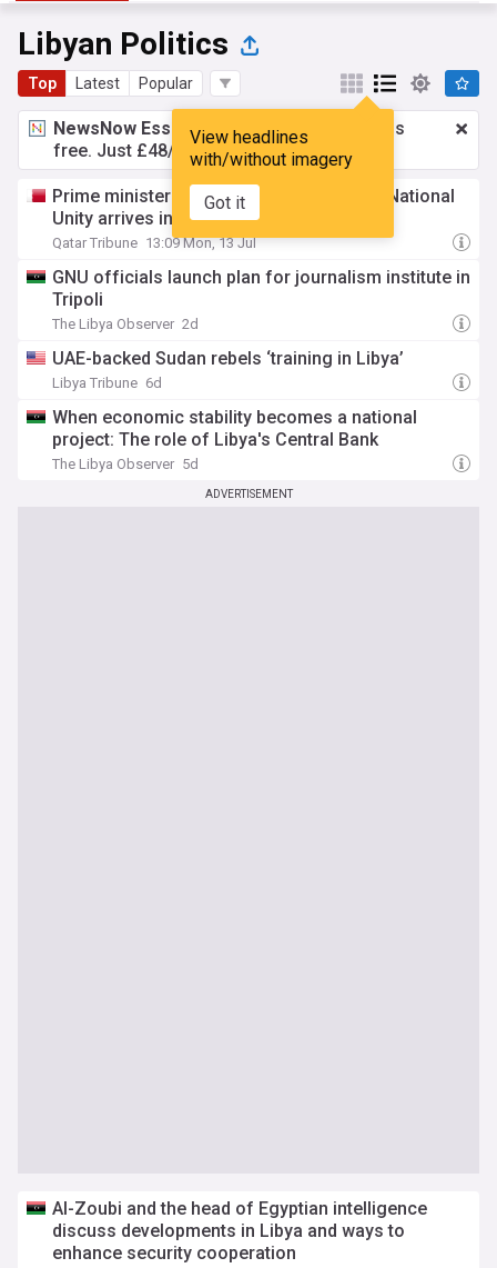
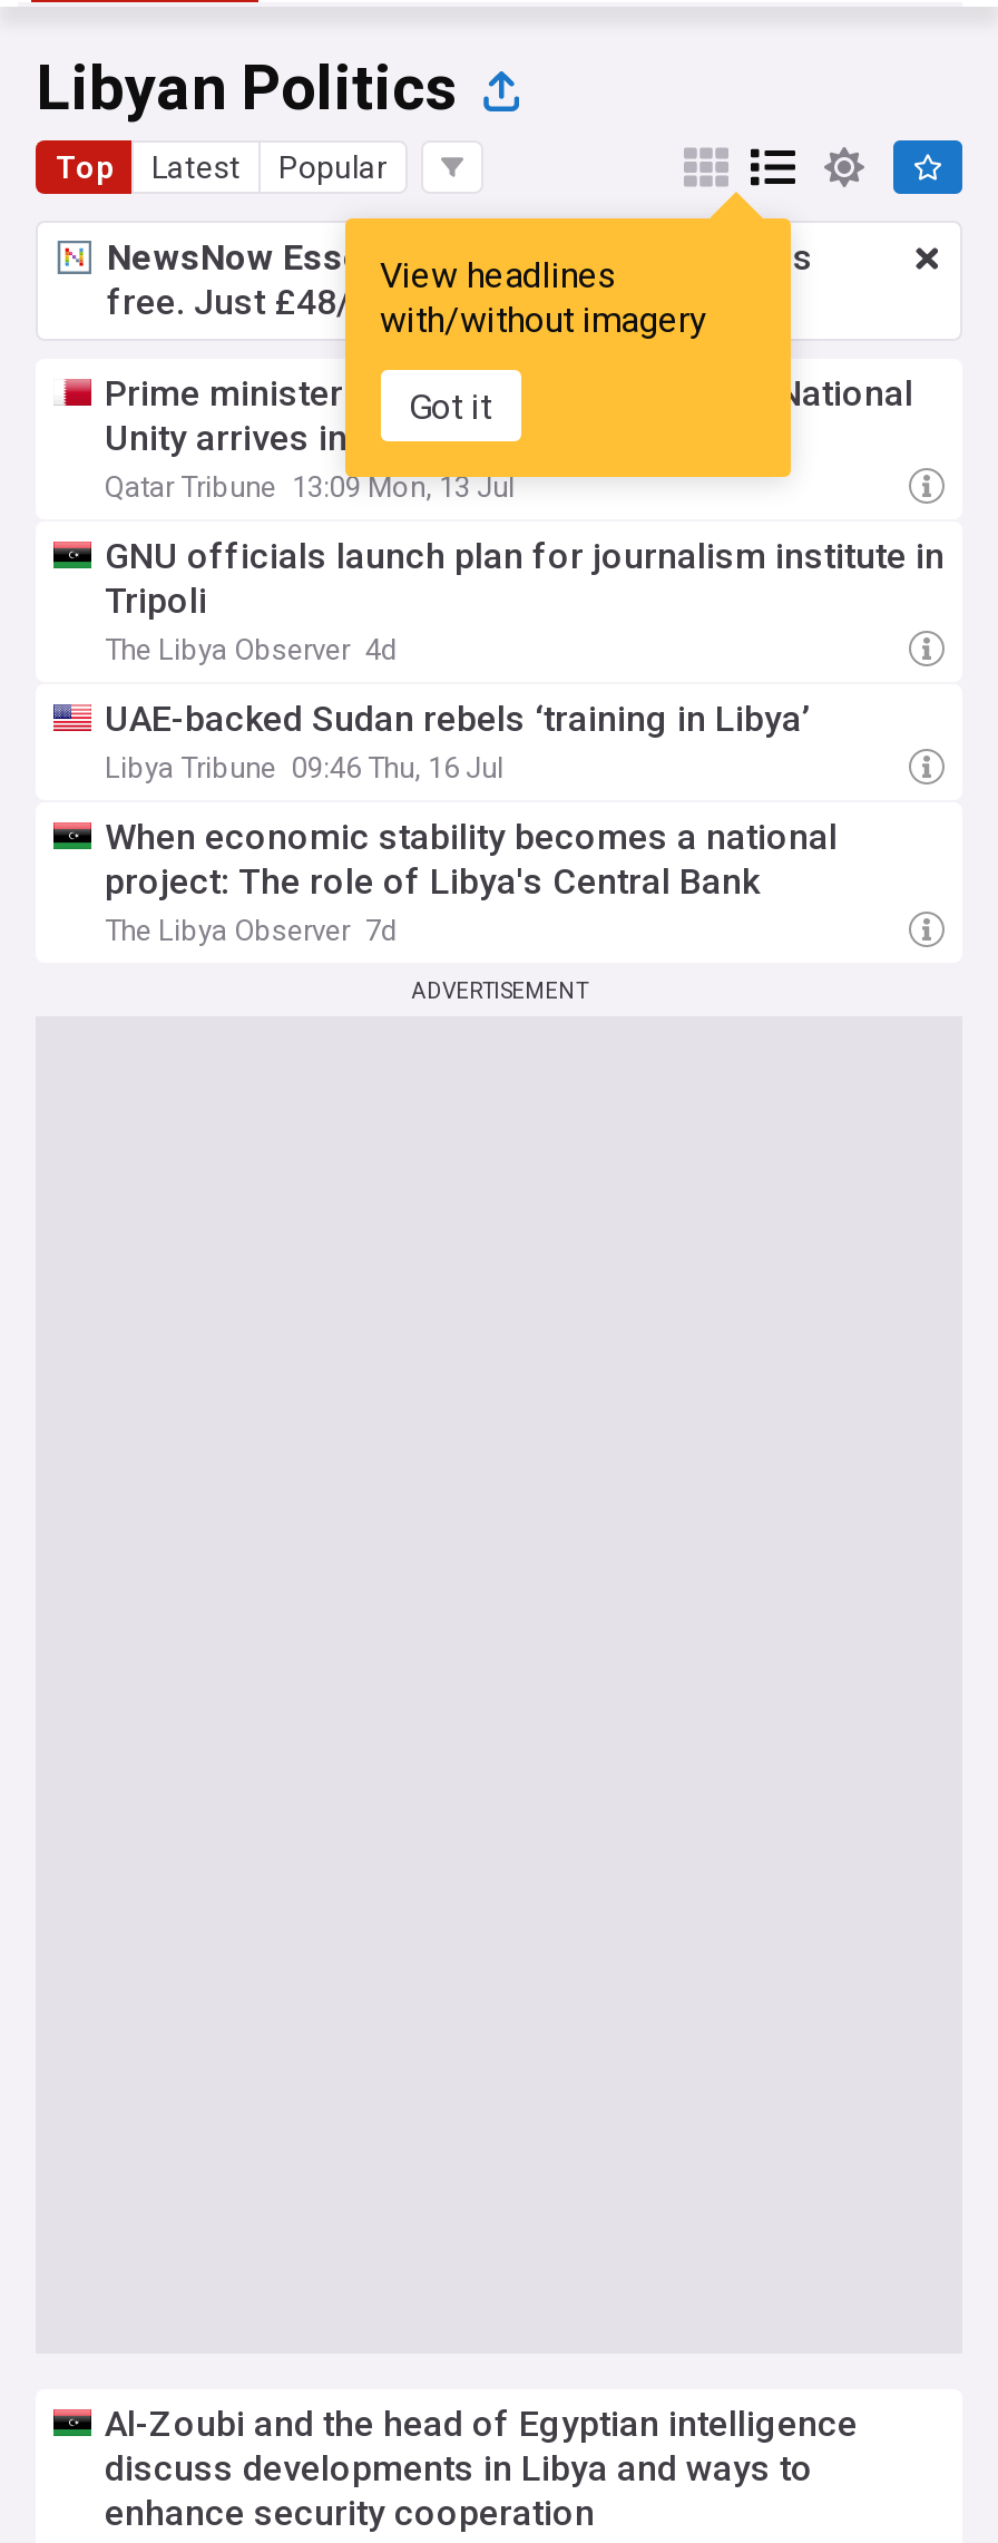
- The Libya Observer 2d
+ The Libya Observer 4d

- Libya Tribune 6d
+ Libya Tribune 09:46 Thu, 16 Jul

- The Libya Observer 5d
+ The Libya Observer 7d
